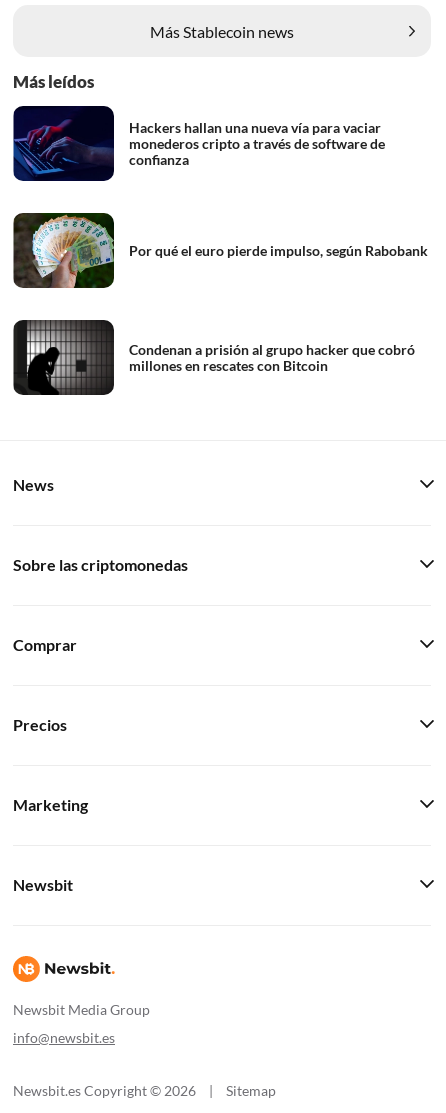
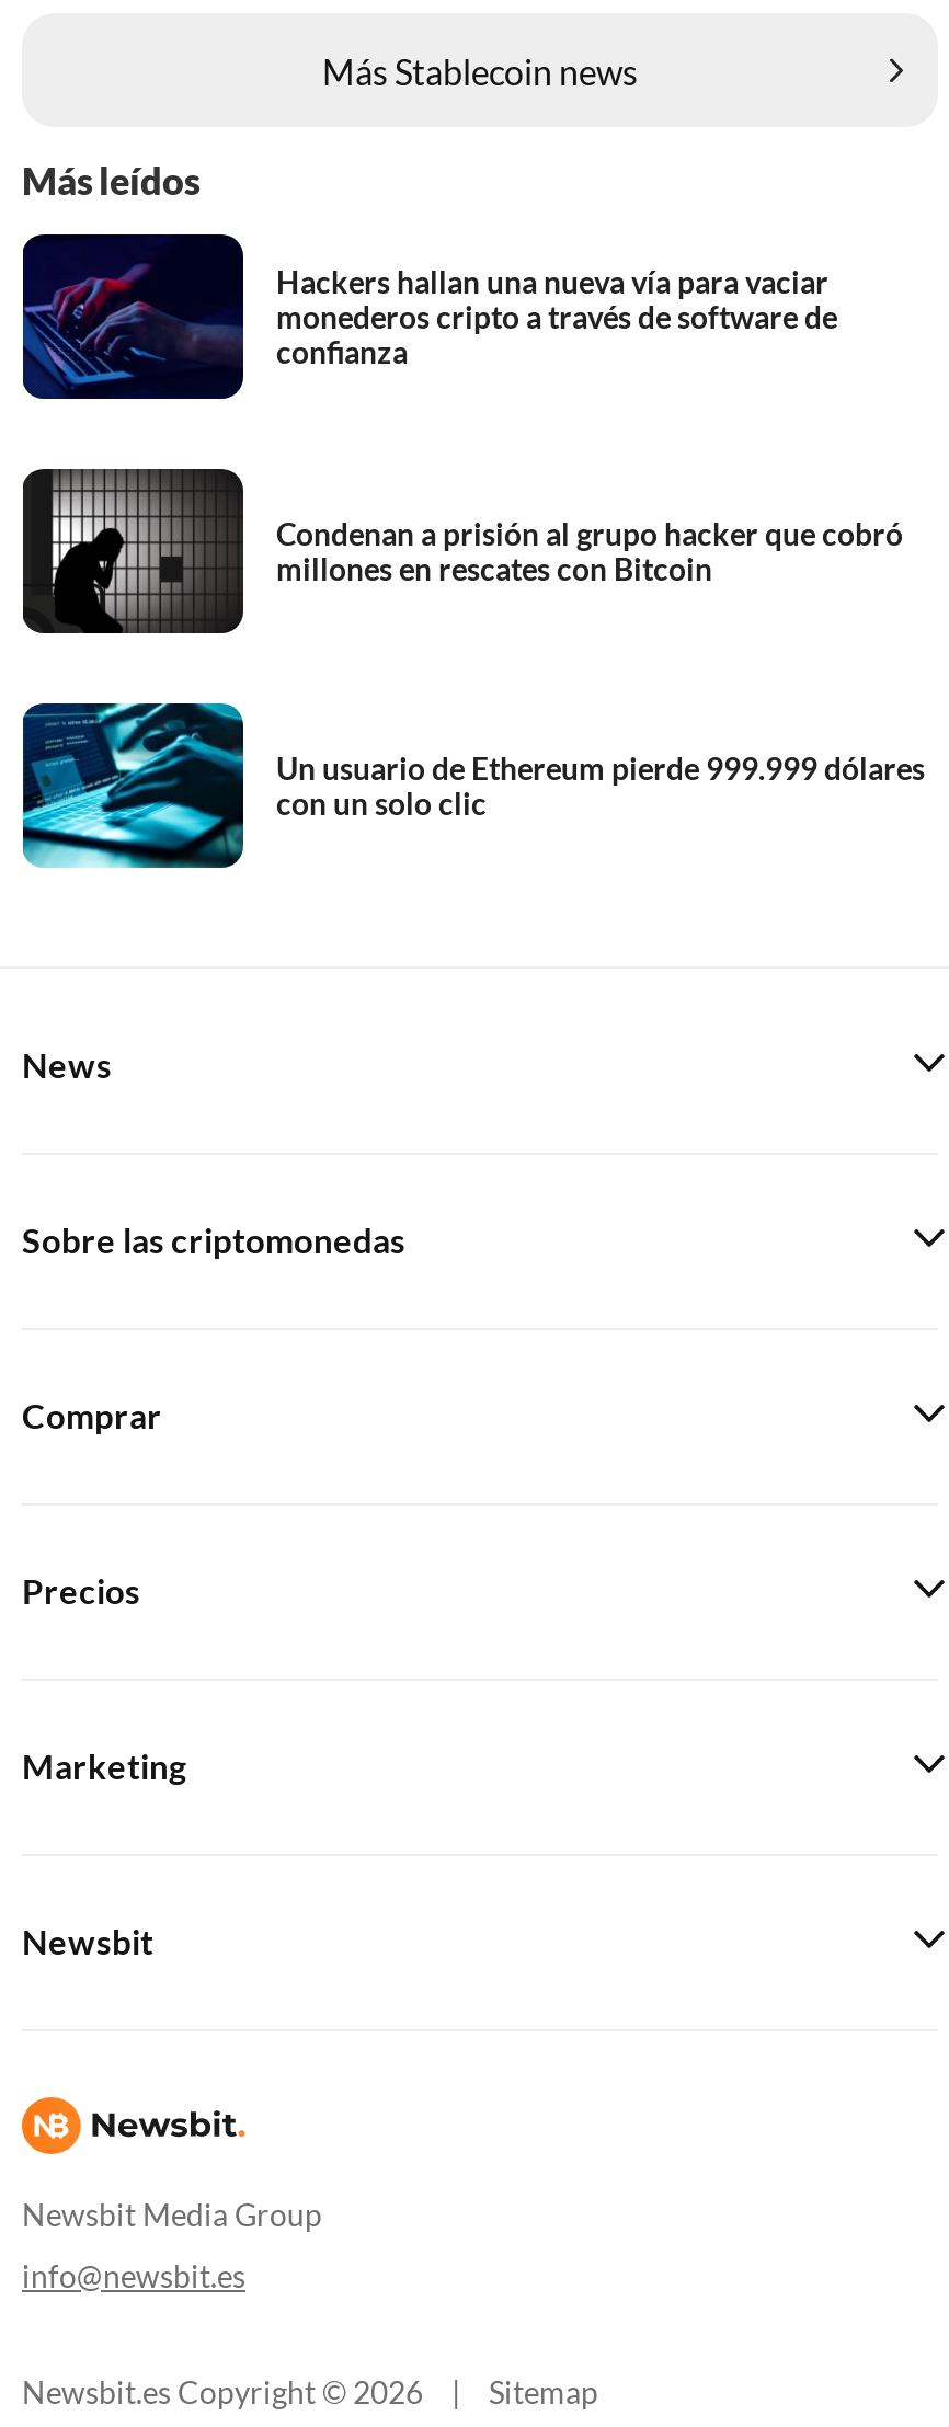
- [image]
- Por qué el euro pierde impulso, según Rabobank

moved up: [image] | Condenan a prisión al grupo hacker que cobró | millones en rescates con Bitcoin

+ [image]
+ Un usuario de Ethereum pierde 999.999 dólares
+ con un solo clic
